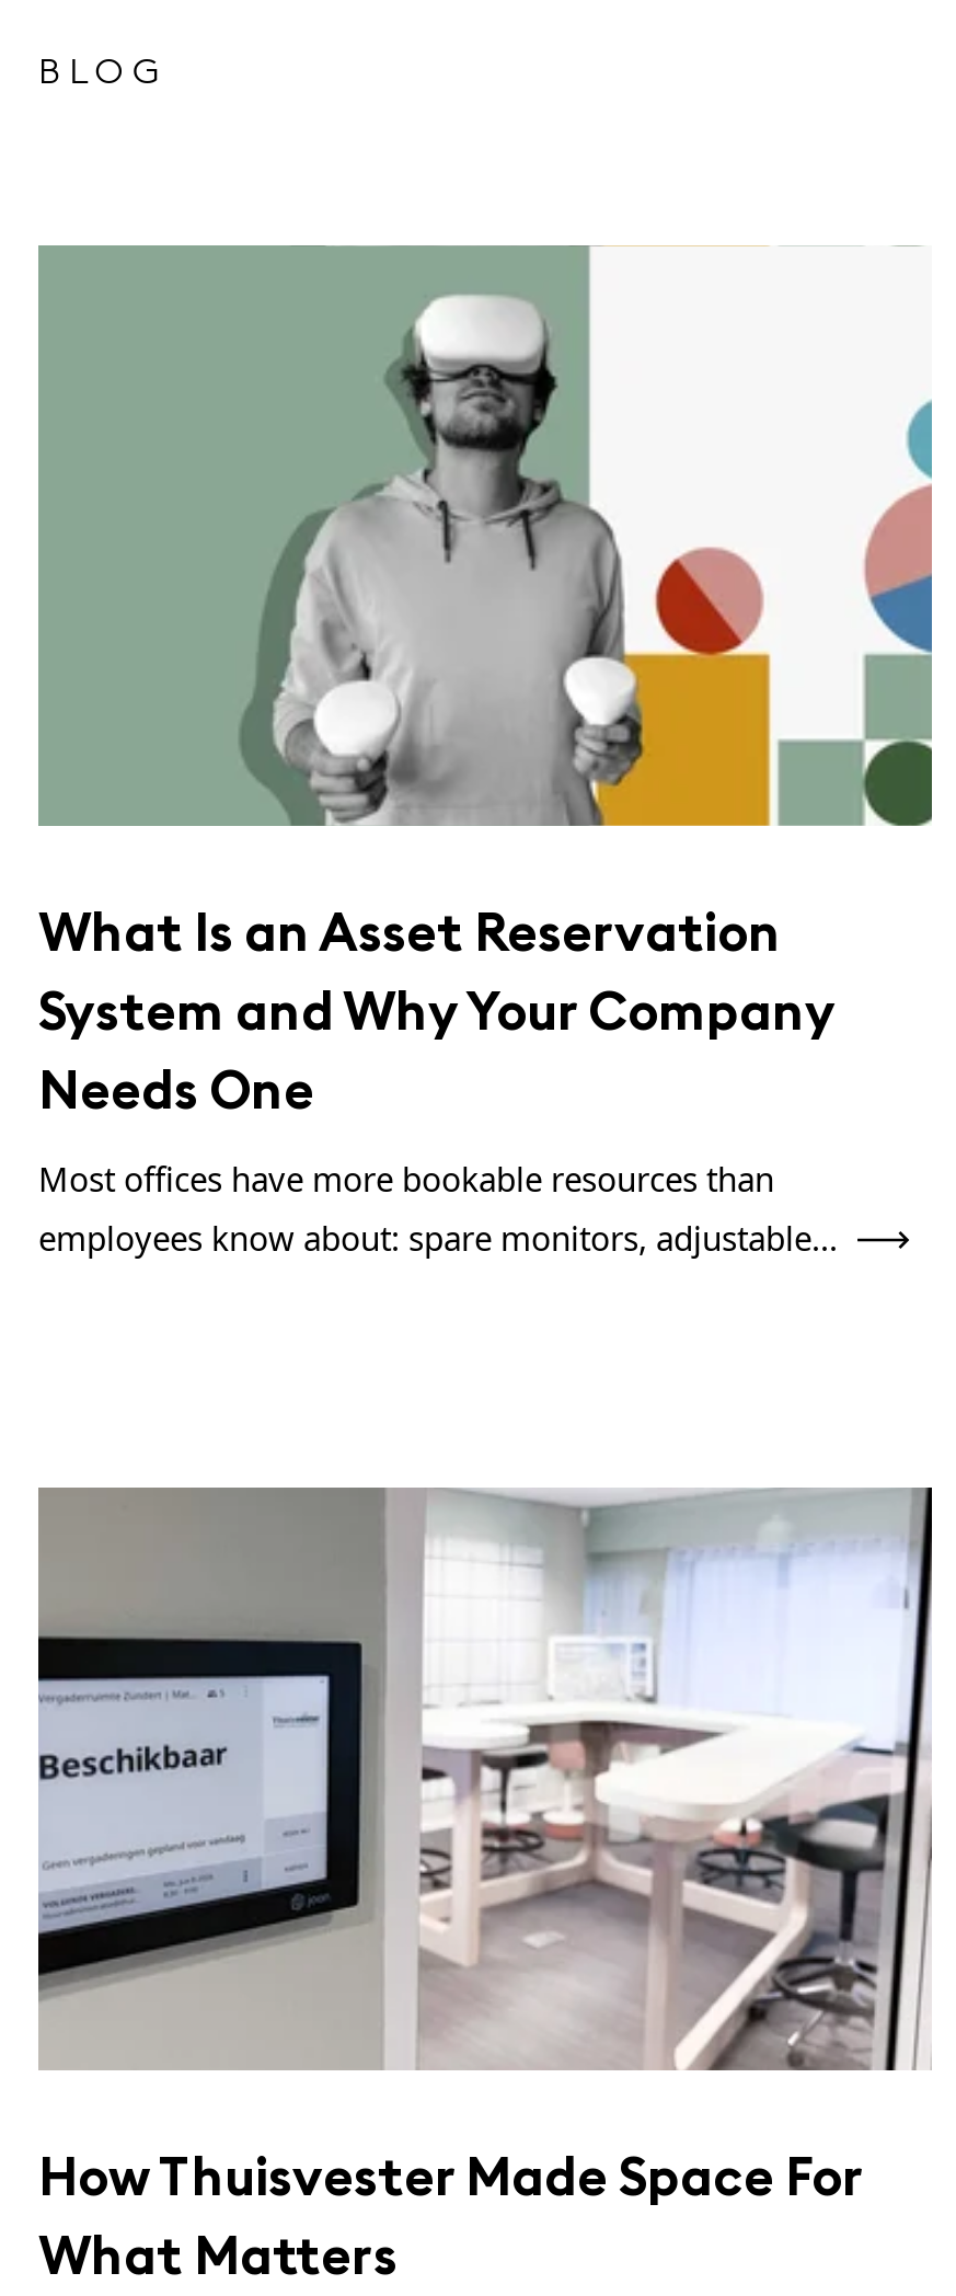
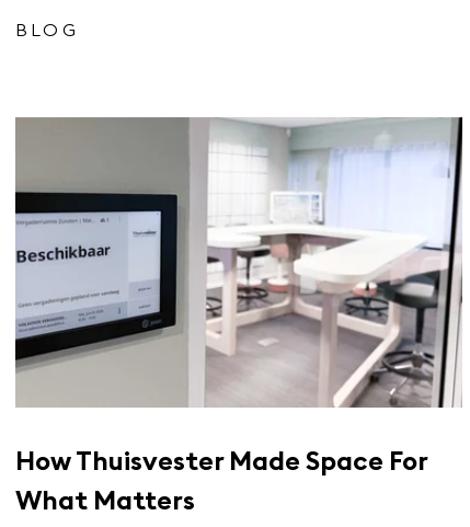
- [image]
- What Is an Asset Reservation
- System and Why Your Company
- Needs One
- Most offices have more bookable resources than
- employees know about: spare monitors, adjustable...
